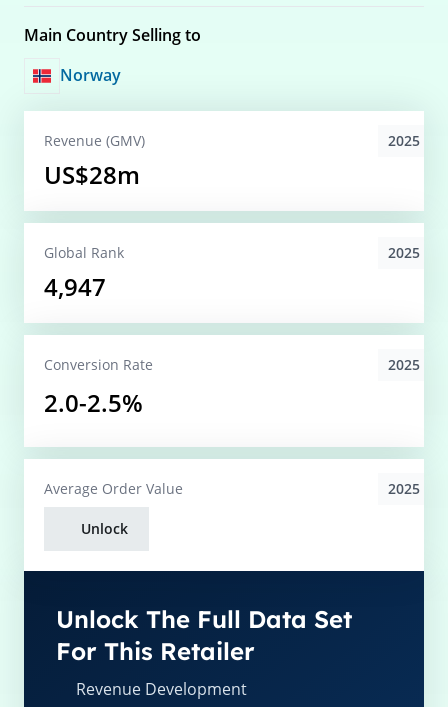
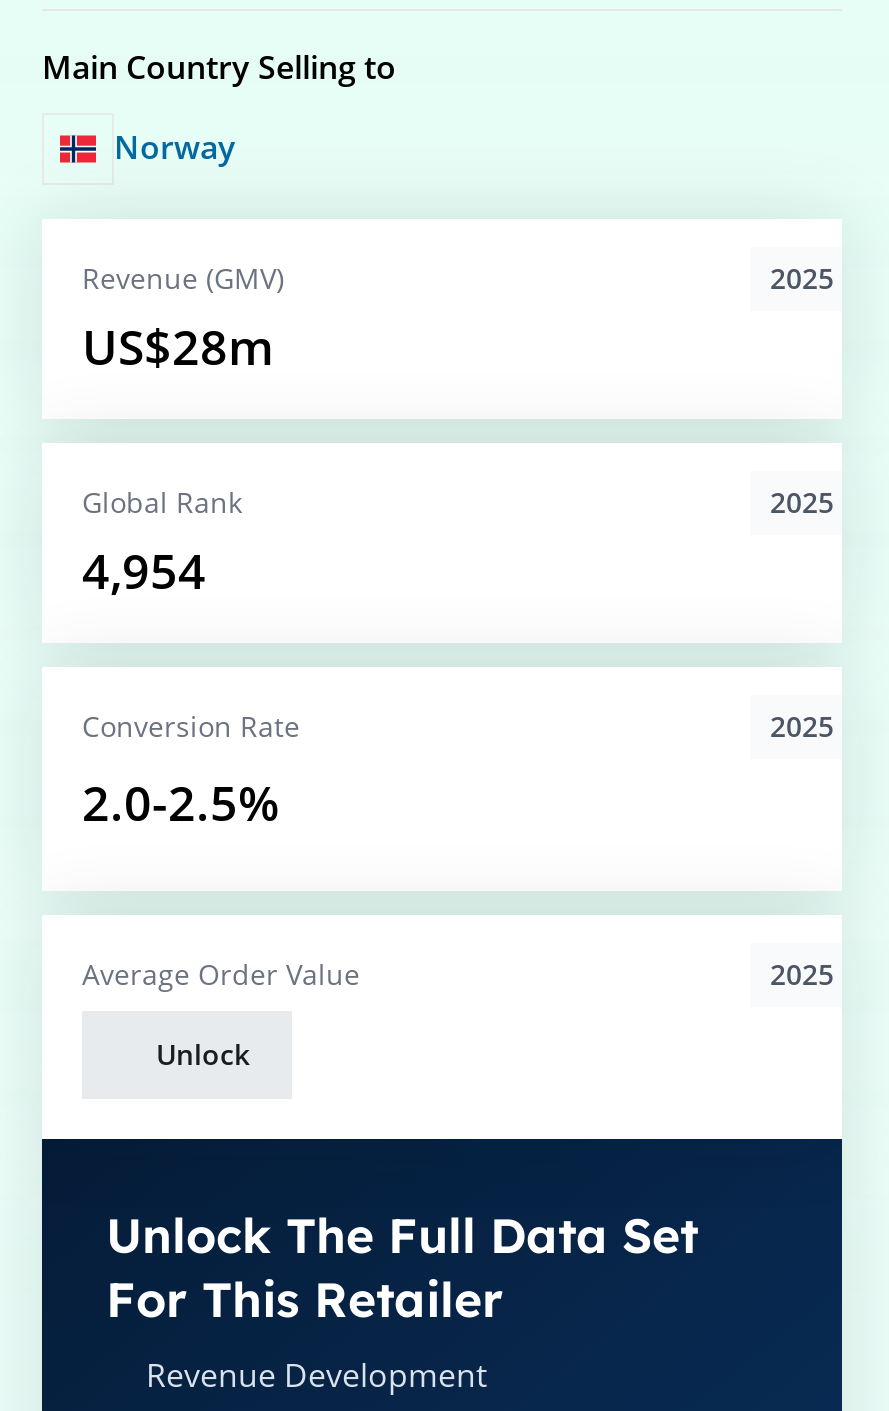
- 4,947
+ 4,954
